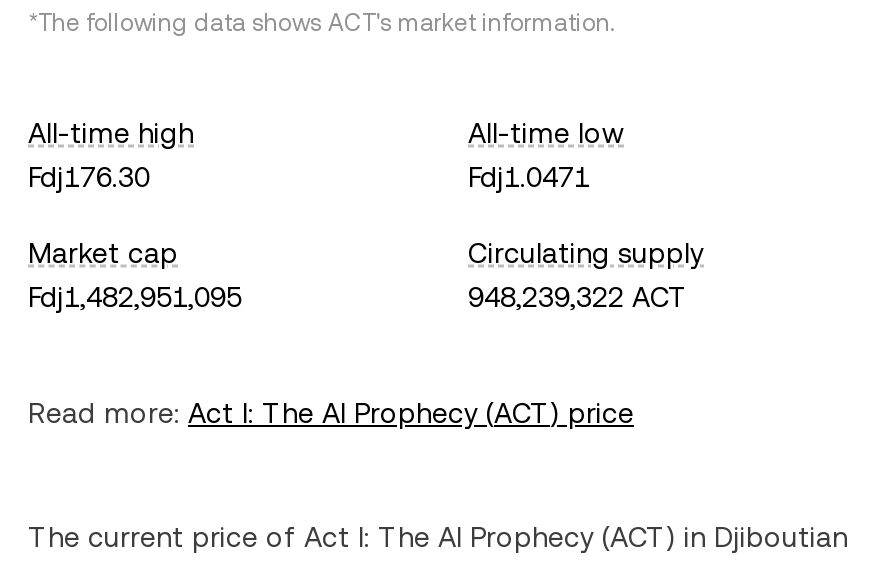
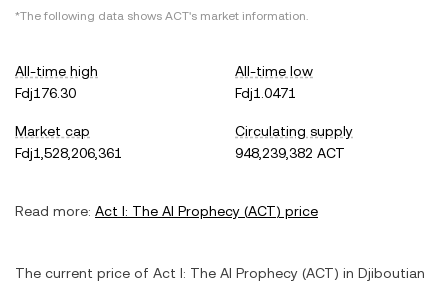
- Fdj1,482,951,095
+ Fdj1,528,206,361

- 948,239,322 ACT
+ 948,239,382 ACT
